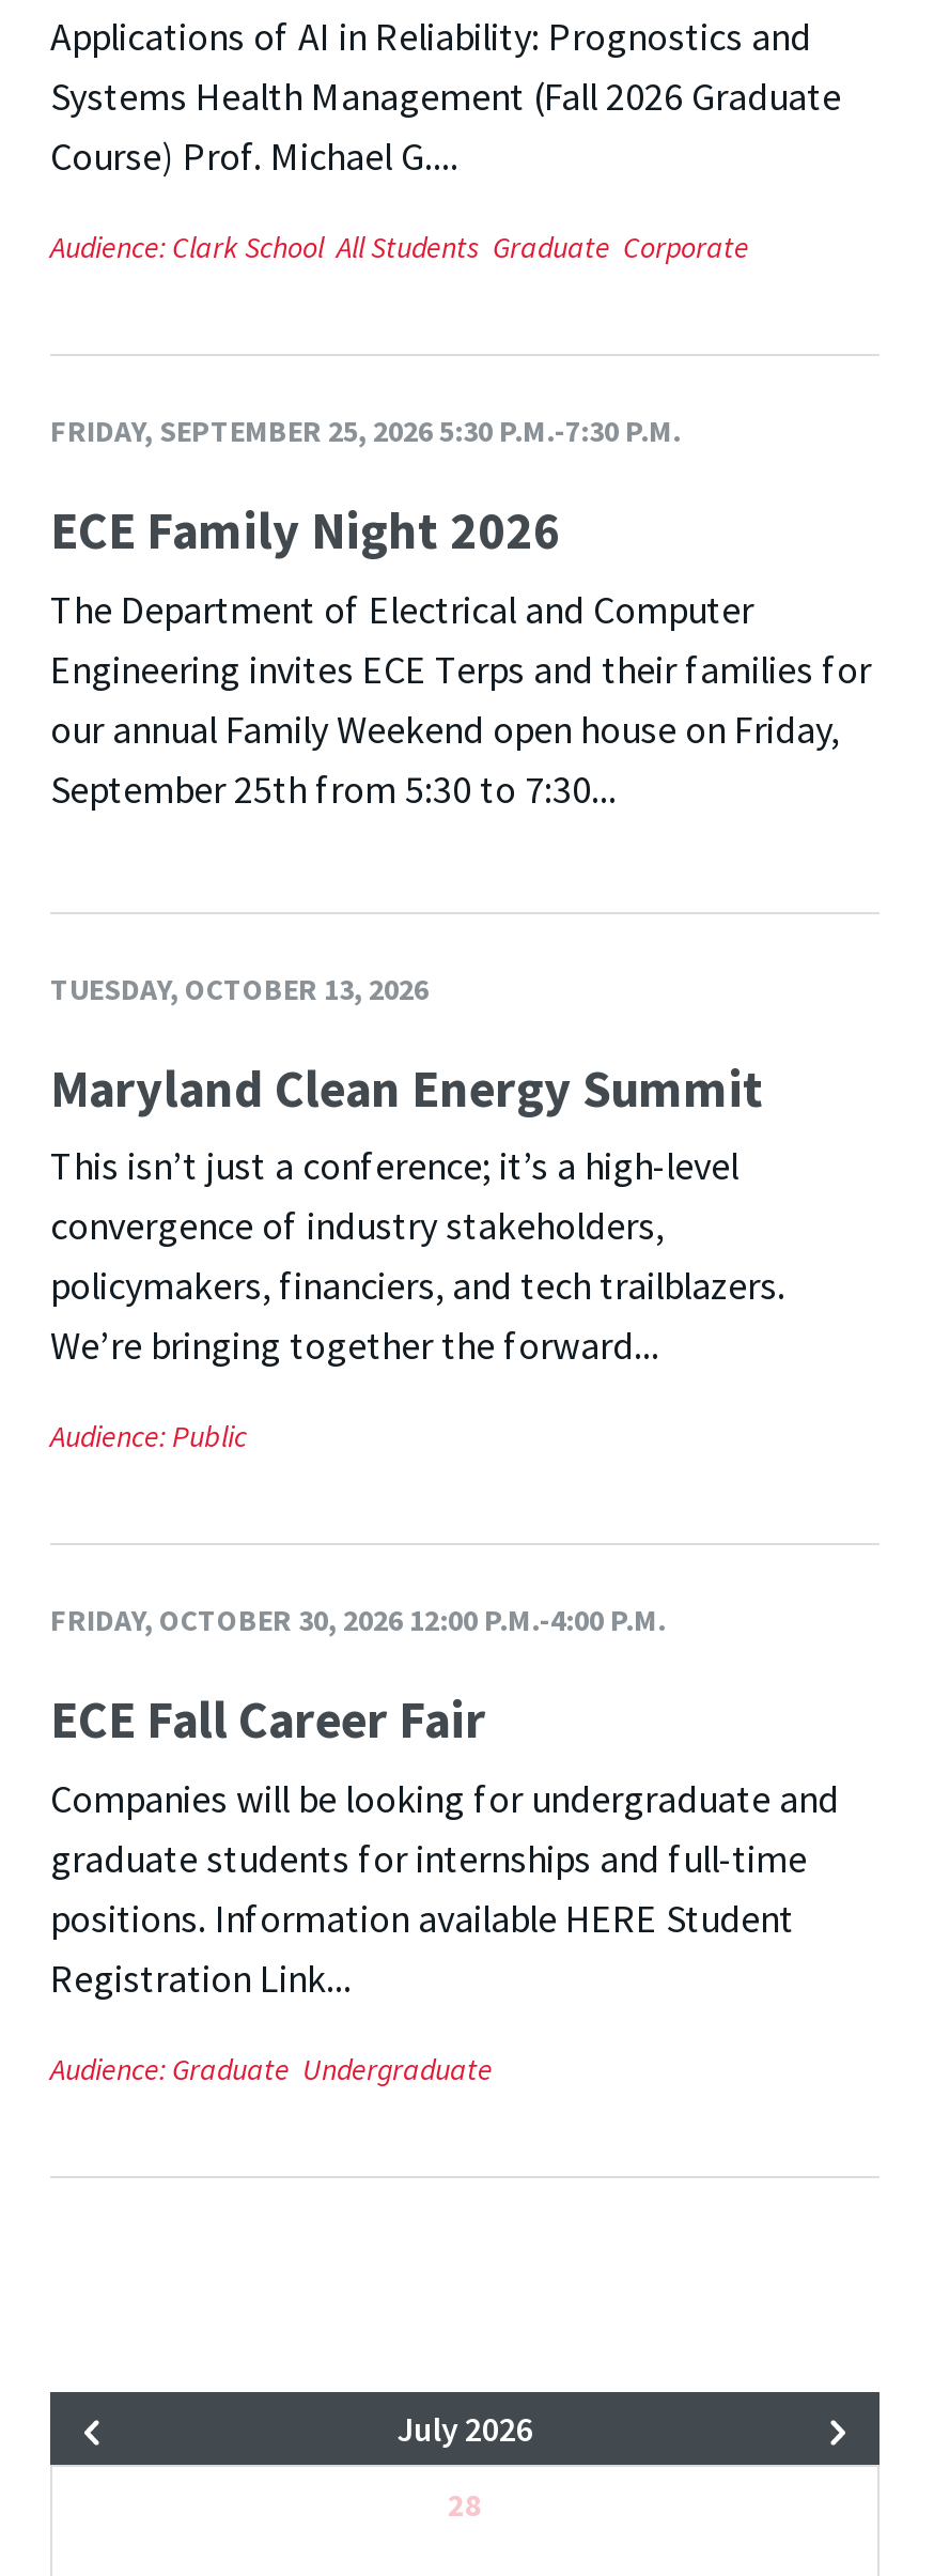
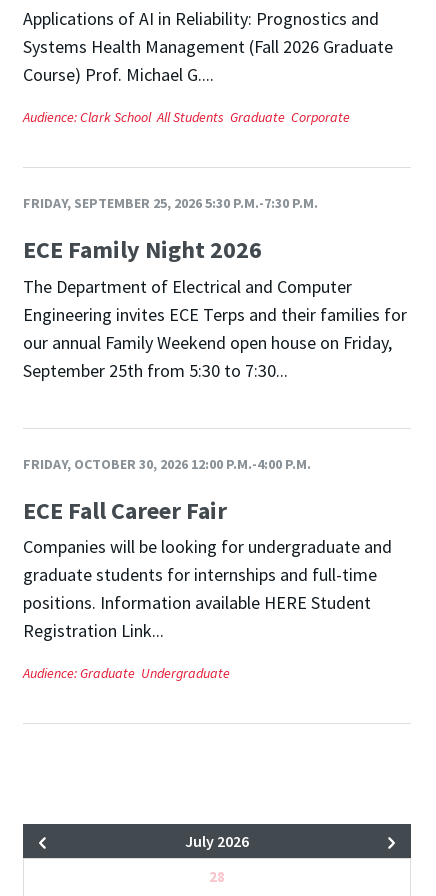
- TUESDAY, OCTOBER 13, 2026
- Maryland Clean Energy Summit
- This isn’t just a conference; it’s a high-level
- convergence of industry stakeholders,
- policymakers, financiers, and tech trailblazers.
- We’re bringing together the forward...
- Audience: Public
